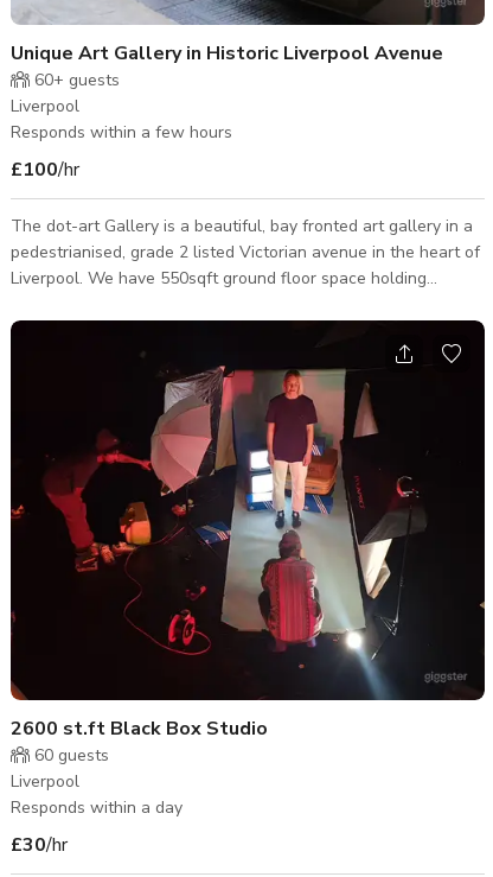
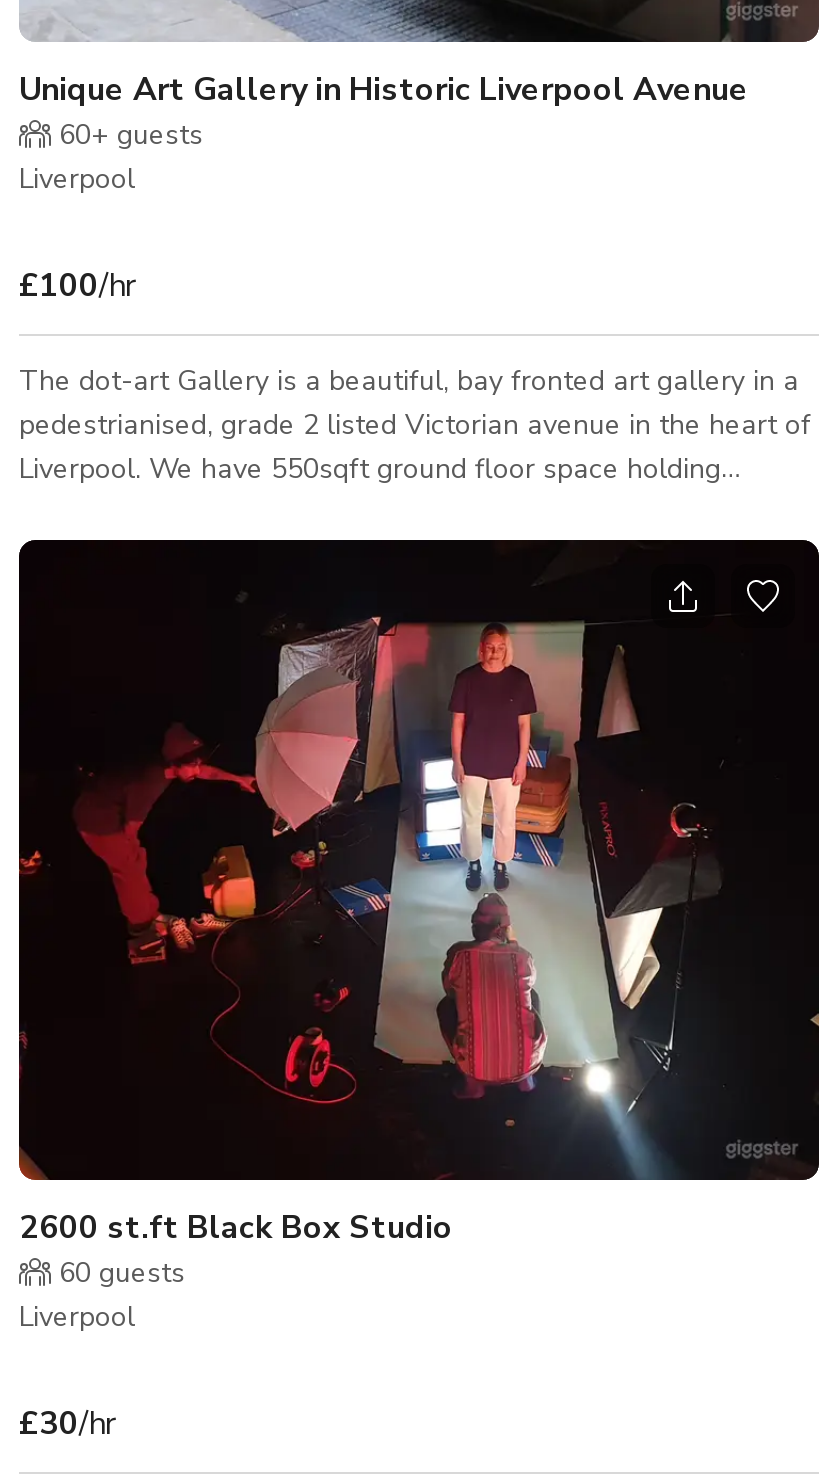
- Responds within a few hours

- Responds within a day
